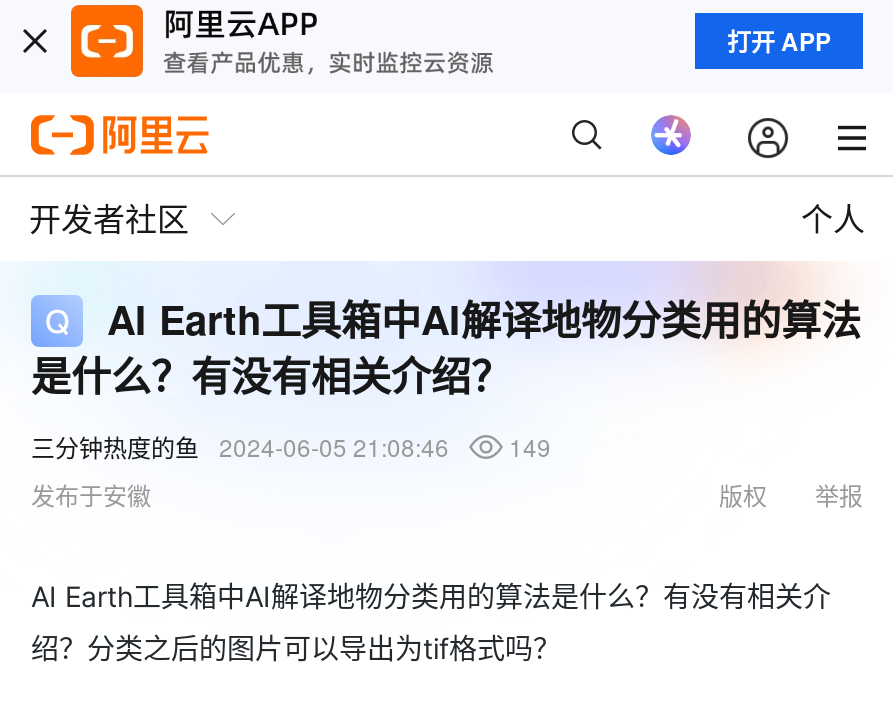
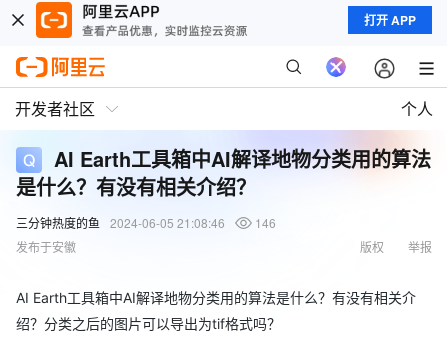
- 三分钟热度的鱼 2024-06-05 21:08:46 149
+ 三分钟热度的鱼 2024-06-05 21:08:46 146
